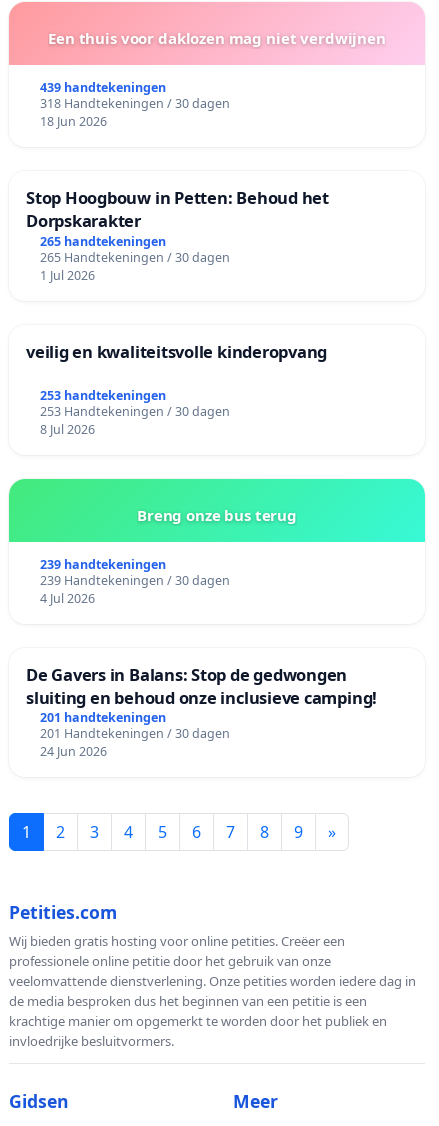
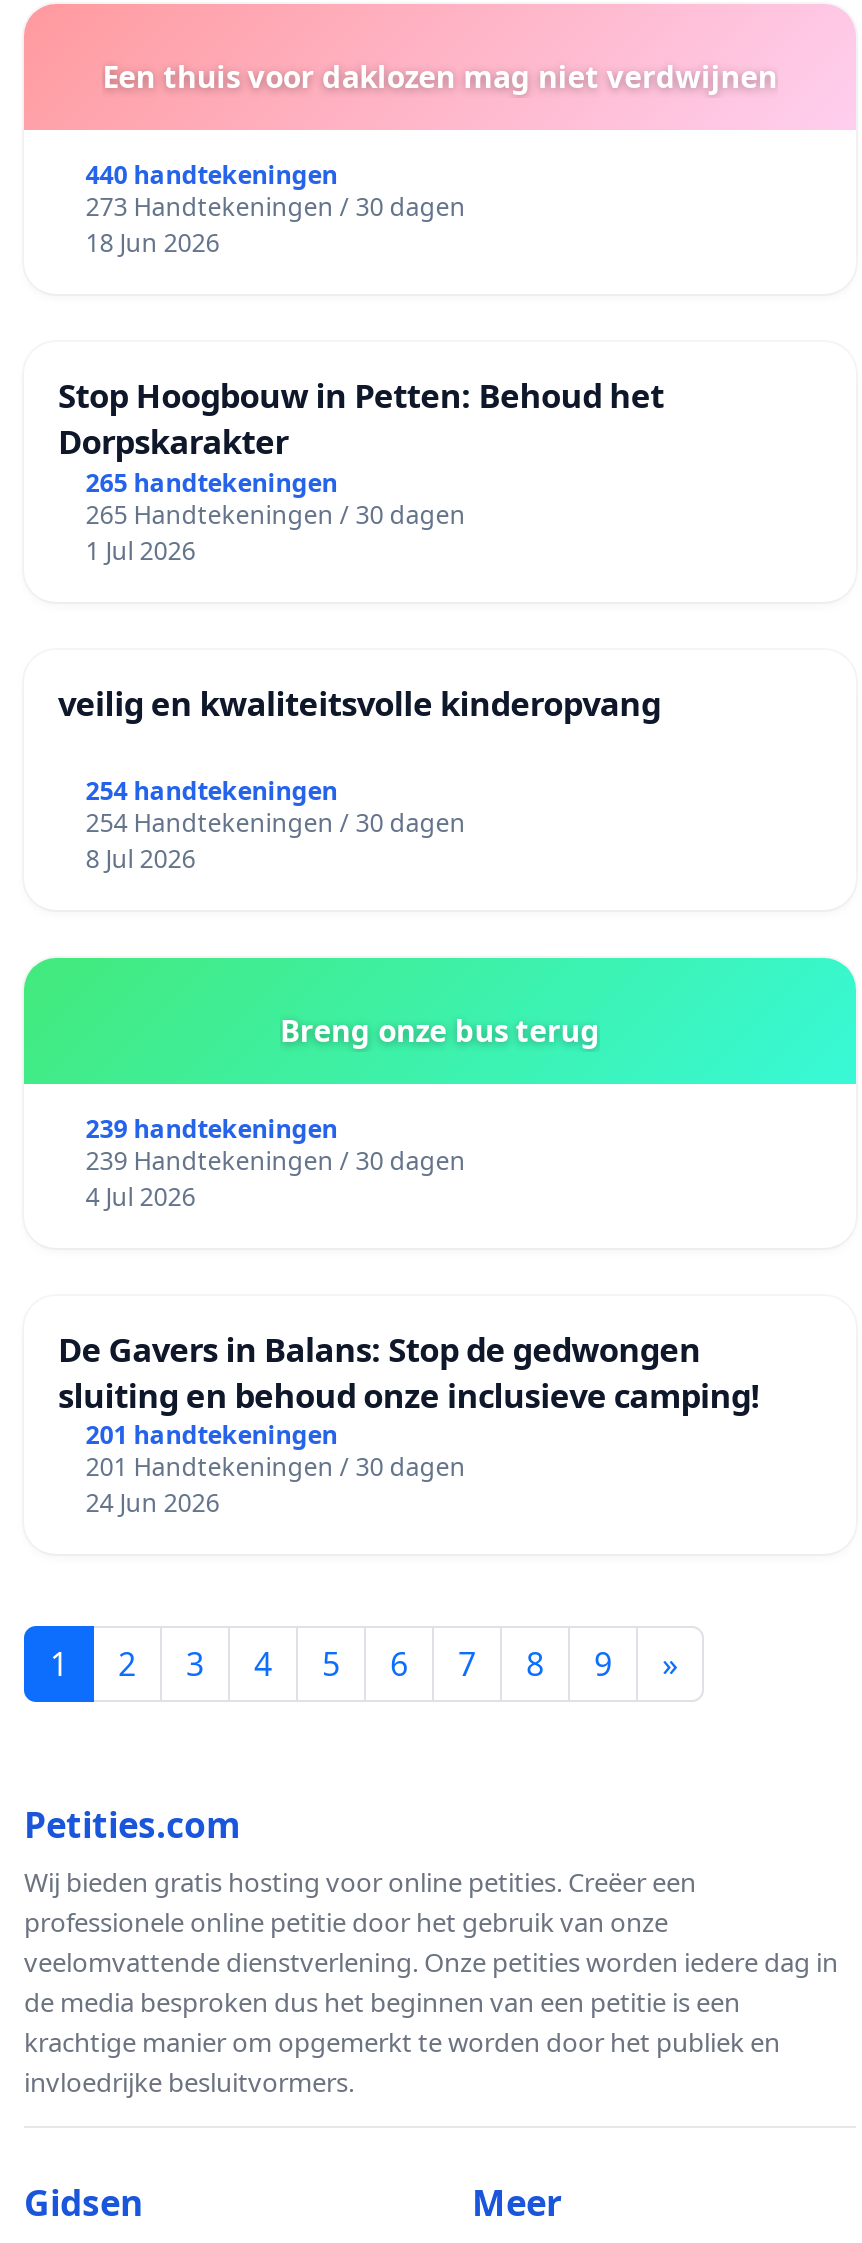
- 439 handtekeningen
+ 440 handtekeningen

- 318 Handtekeningen / 30 dagen
+ 273 Handtekeningen / 30 dagen

- 253 handtekeningen
+ 254 handtekeningen

- 253 Handtekeningen / 30 dagen
+ 254 Handtekeningen / 30 dagen
